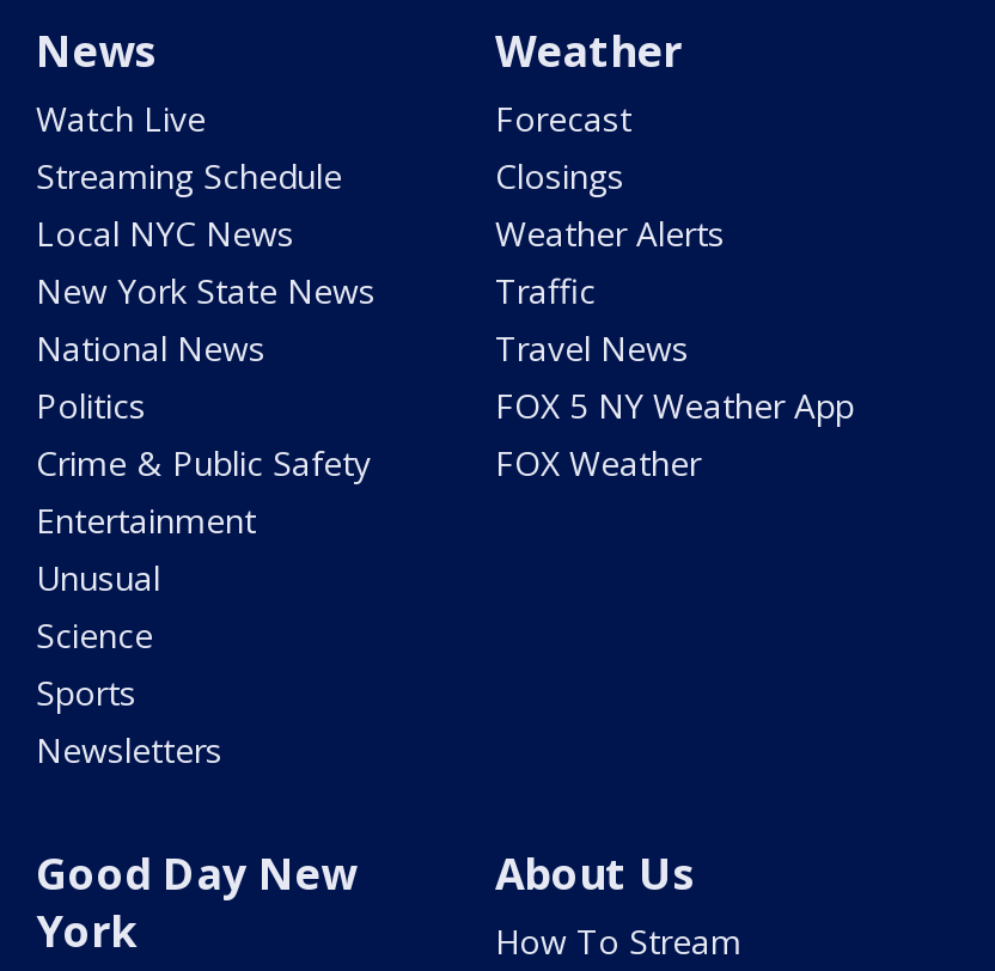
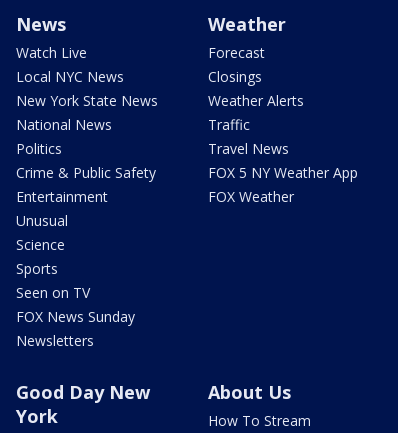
- Streaming Schedule

moved up: Local NYC News | New York State News | National News | ... | Science | Sports

+ Seen on TV
+ FOX News Sunday
